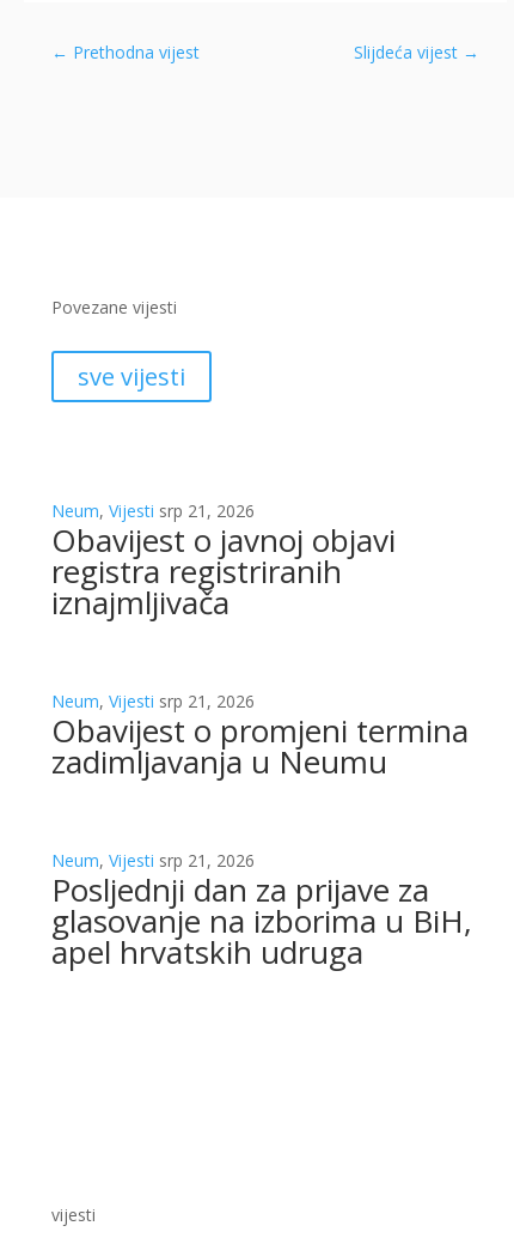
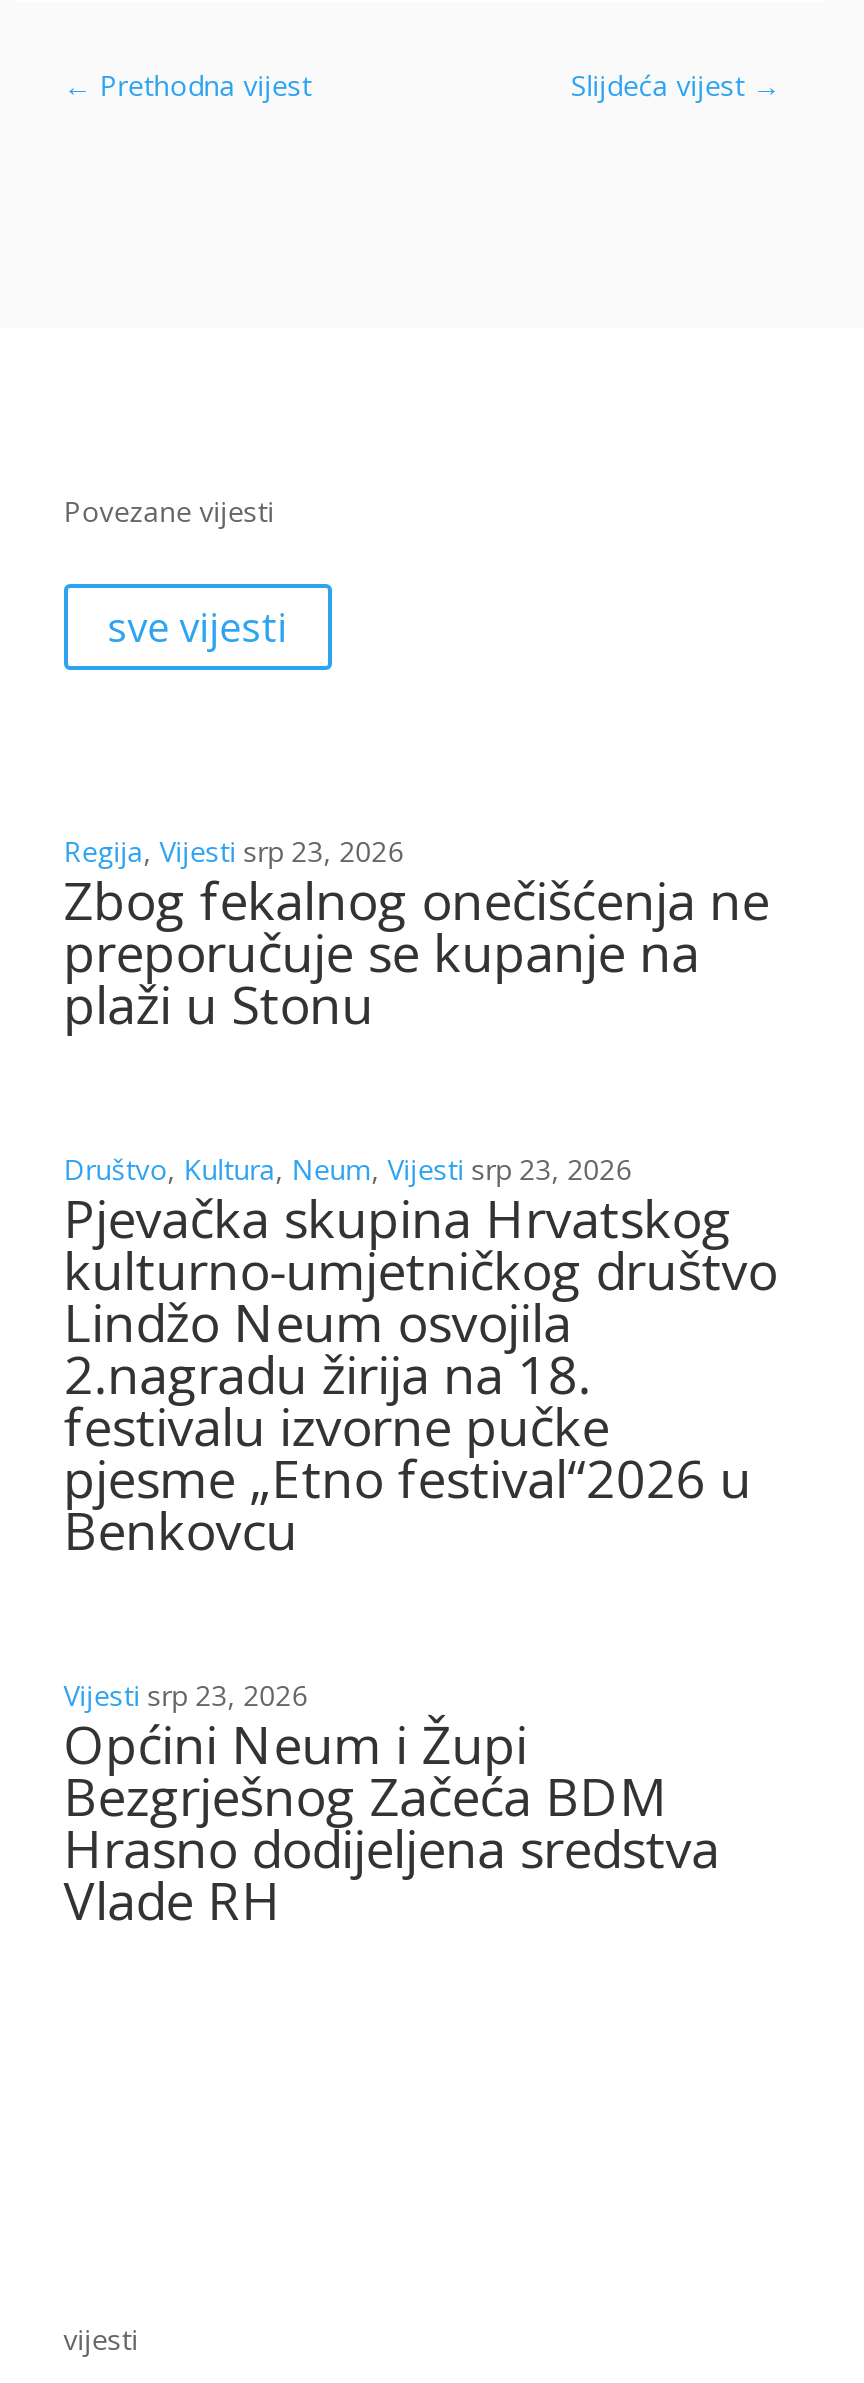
- Neum, Vijesti srp 21, 2026
- Obavijest o javnoj objavi
- registra registriranih
- iznajmljivača
+ Regija, Vijesti srp 23, 2026
+ Zbog fekalnog onečišćenja ne
+ preporučuje se kupanje na
+ plaži u Stonu

- Neum, Vijesti srp 21, 2026
- Obavijest o promjeni termina
- zadimljavanja u Neumu
+ Društvo, Kultura, Neum, Vijesti srp 23, 2026
+ Pjevačka skupina Hrvatskog
+ kulturno-umjetničkog društvo
+ Lindžo Neum osvojila
+ 2.nagradu žirija na 18.
+ festivalu izvorne pučke
+ pjesme „Etno festival“2026 u
+ Benkovcu

- Neum, Vijesti srp 21, 2026
- Posljednji dan za prijave za
- glasovanje na izborima u BiH,
- apel hrvatskih udruga
+ Vijesti srp 23, 2026
+ Općini Neum i Župi
+ Bezgrješnog Začeća BDM
+ Hrasno dodijeljena sredstva
+ Vlade RH
